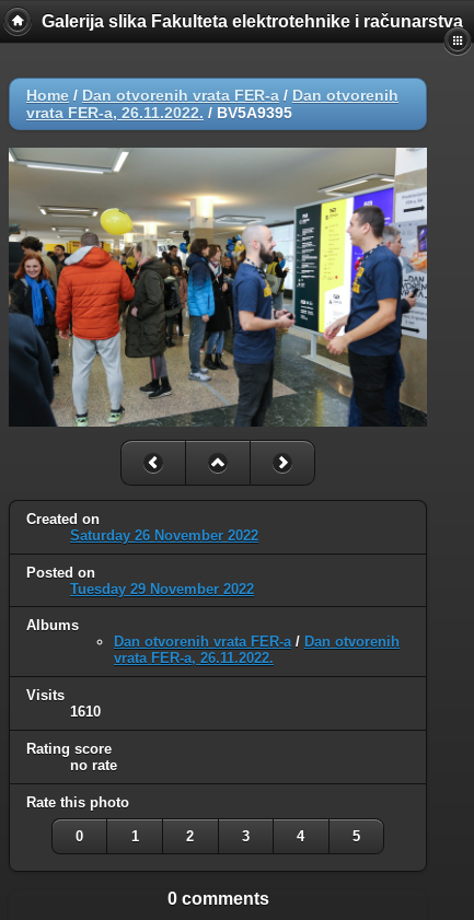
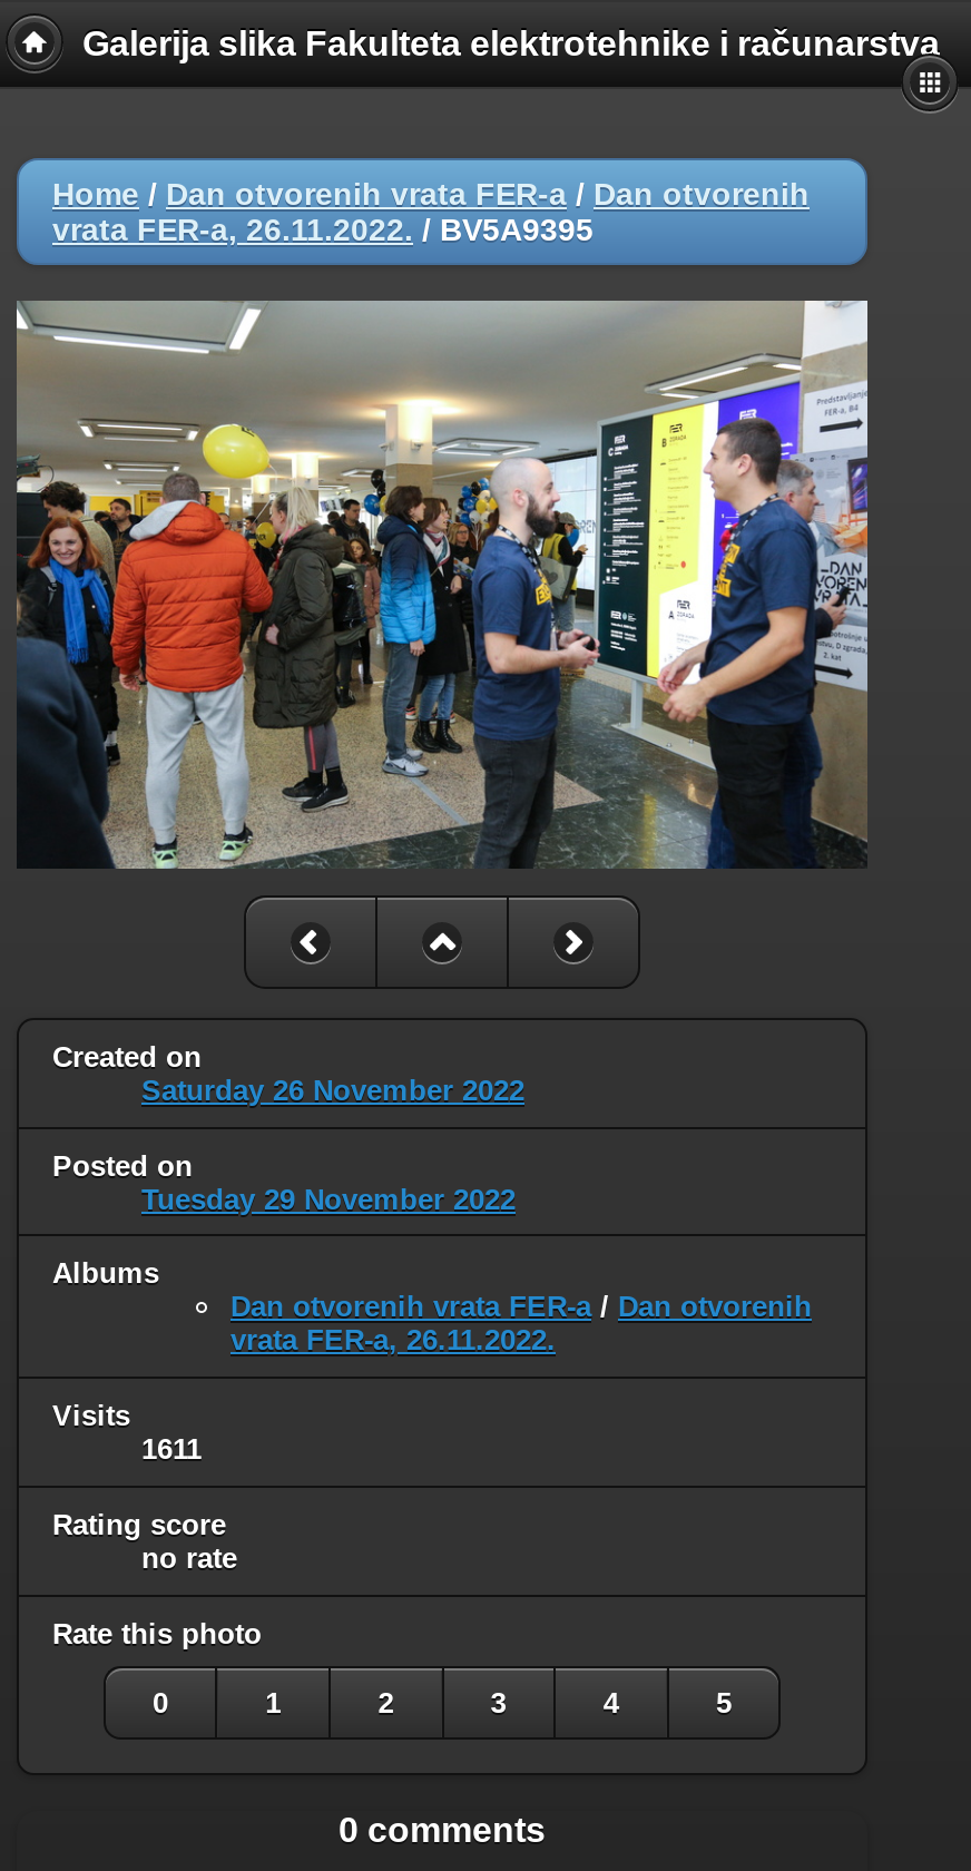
- 1610
+ 1611
